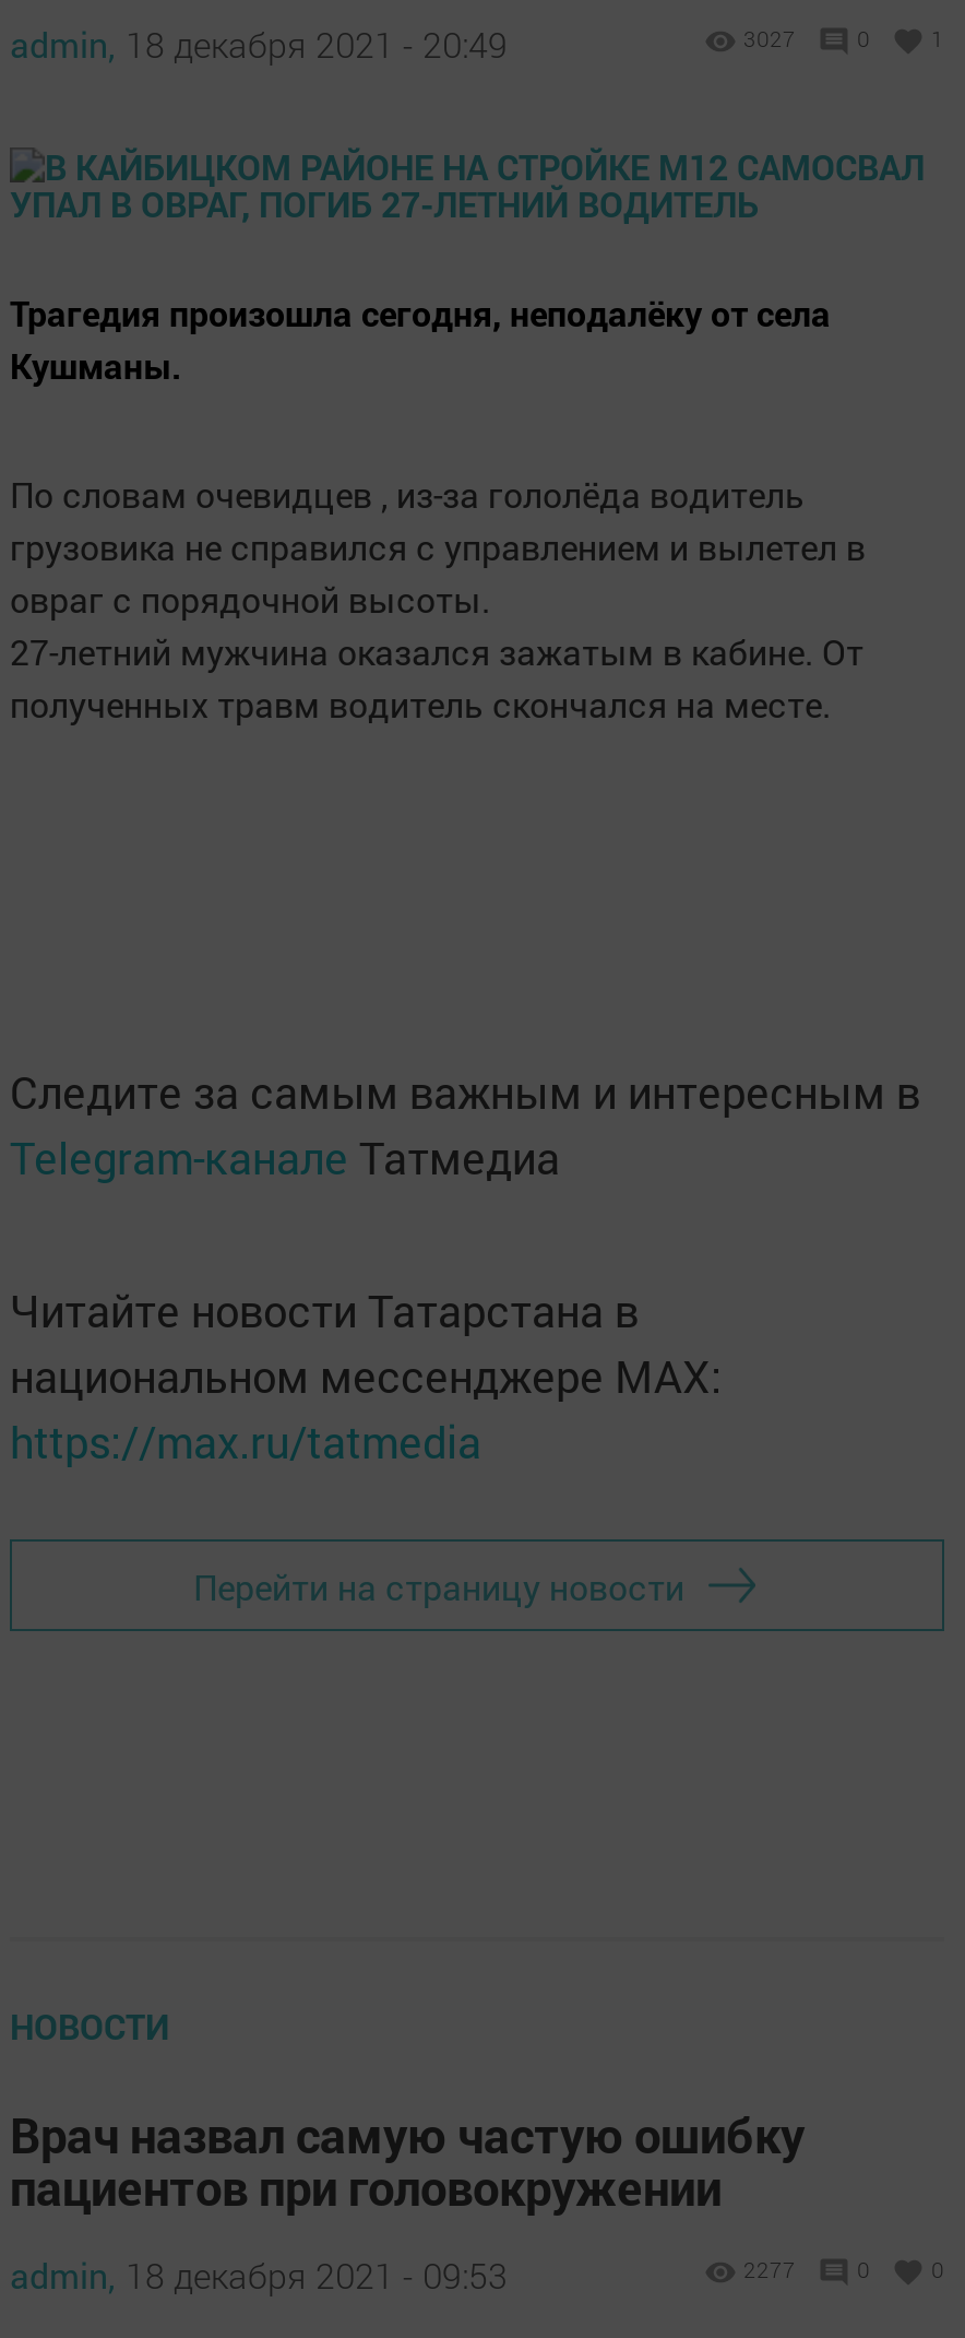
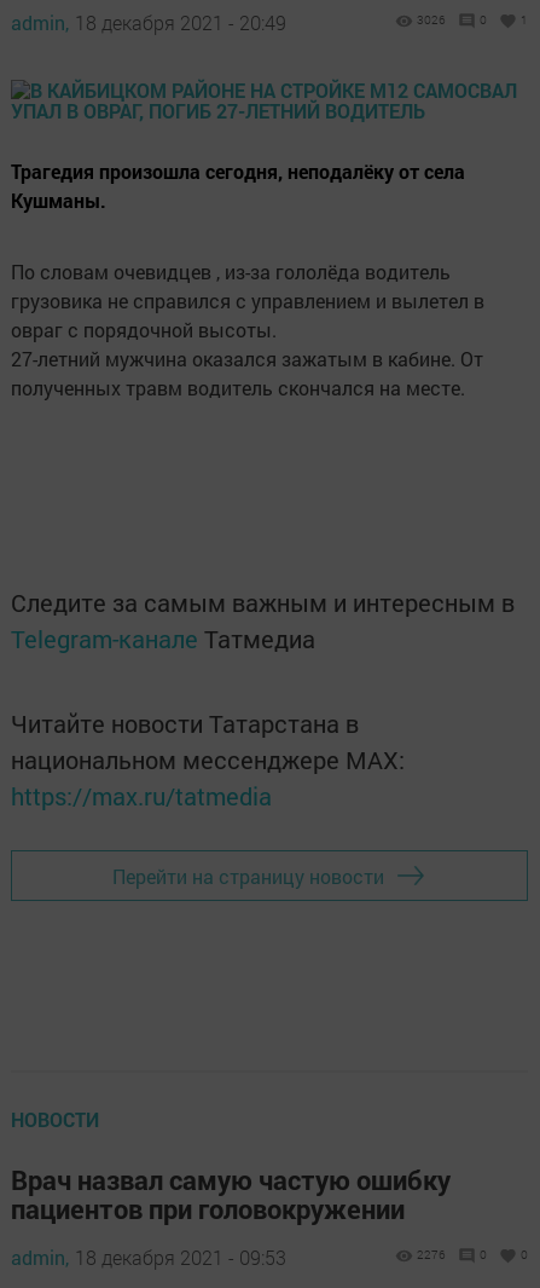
- 3027
+ 3026

- 2277
+ 2276
